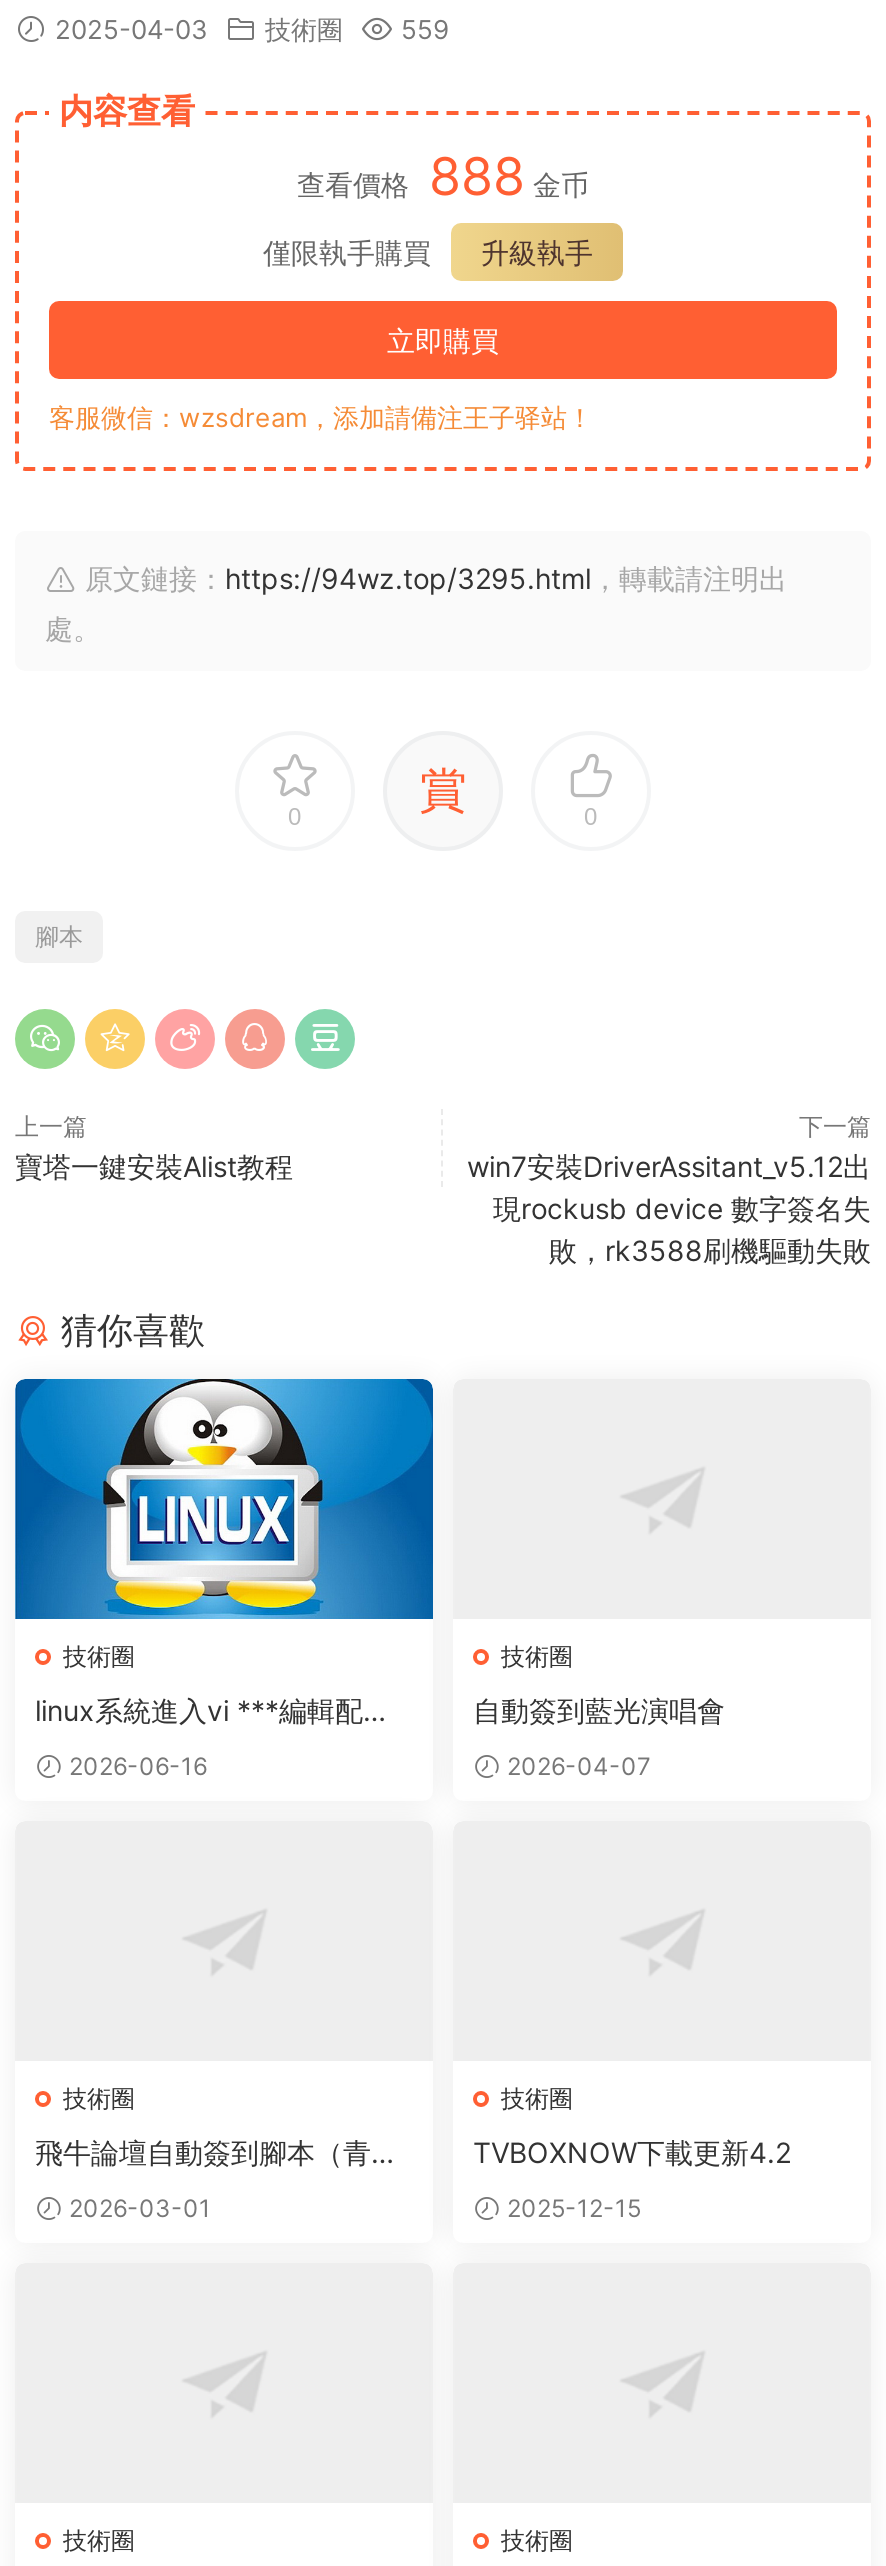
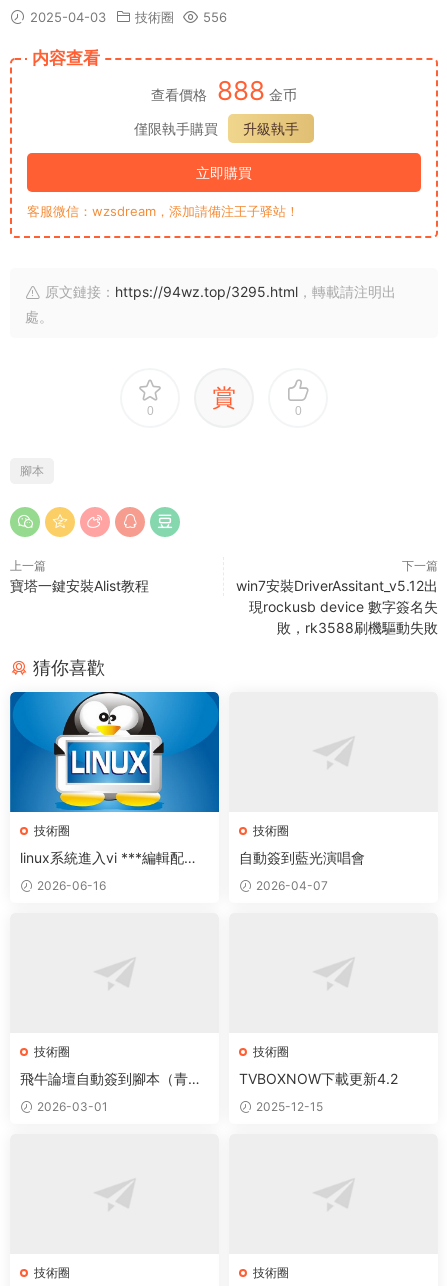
- 2025-04-03 技術圈 559
+ 2025-04-03 技術圈 556
